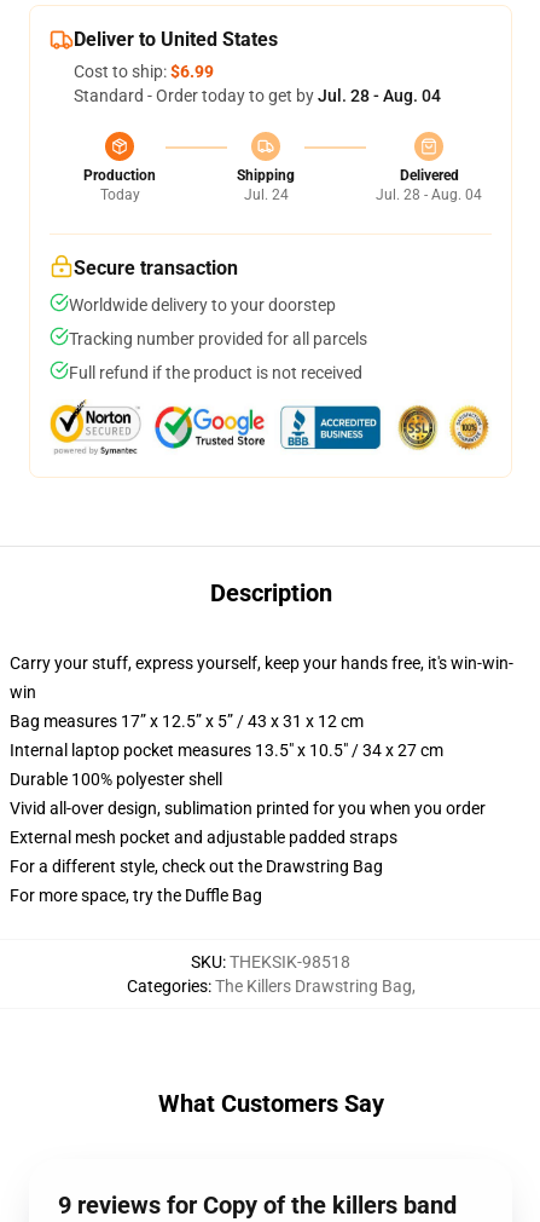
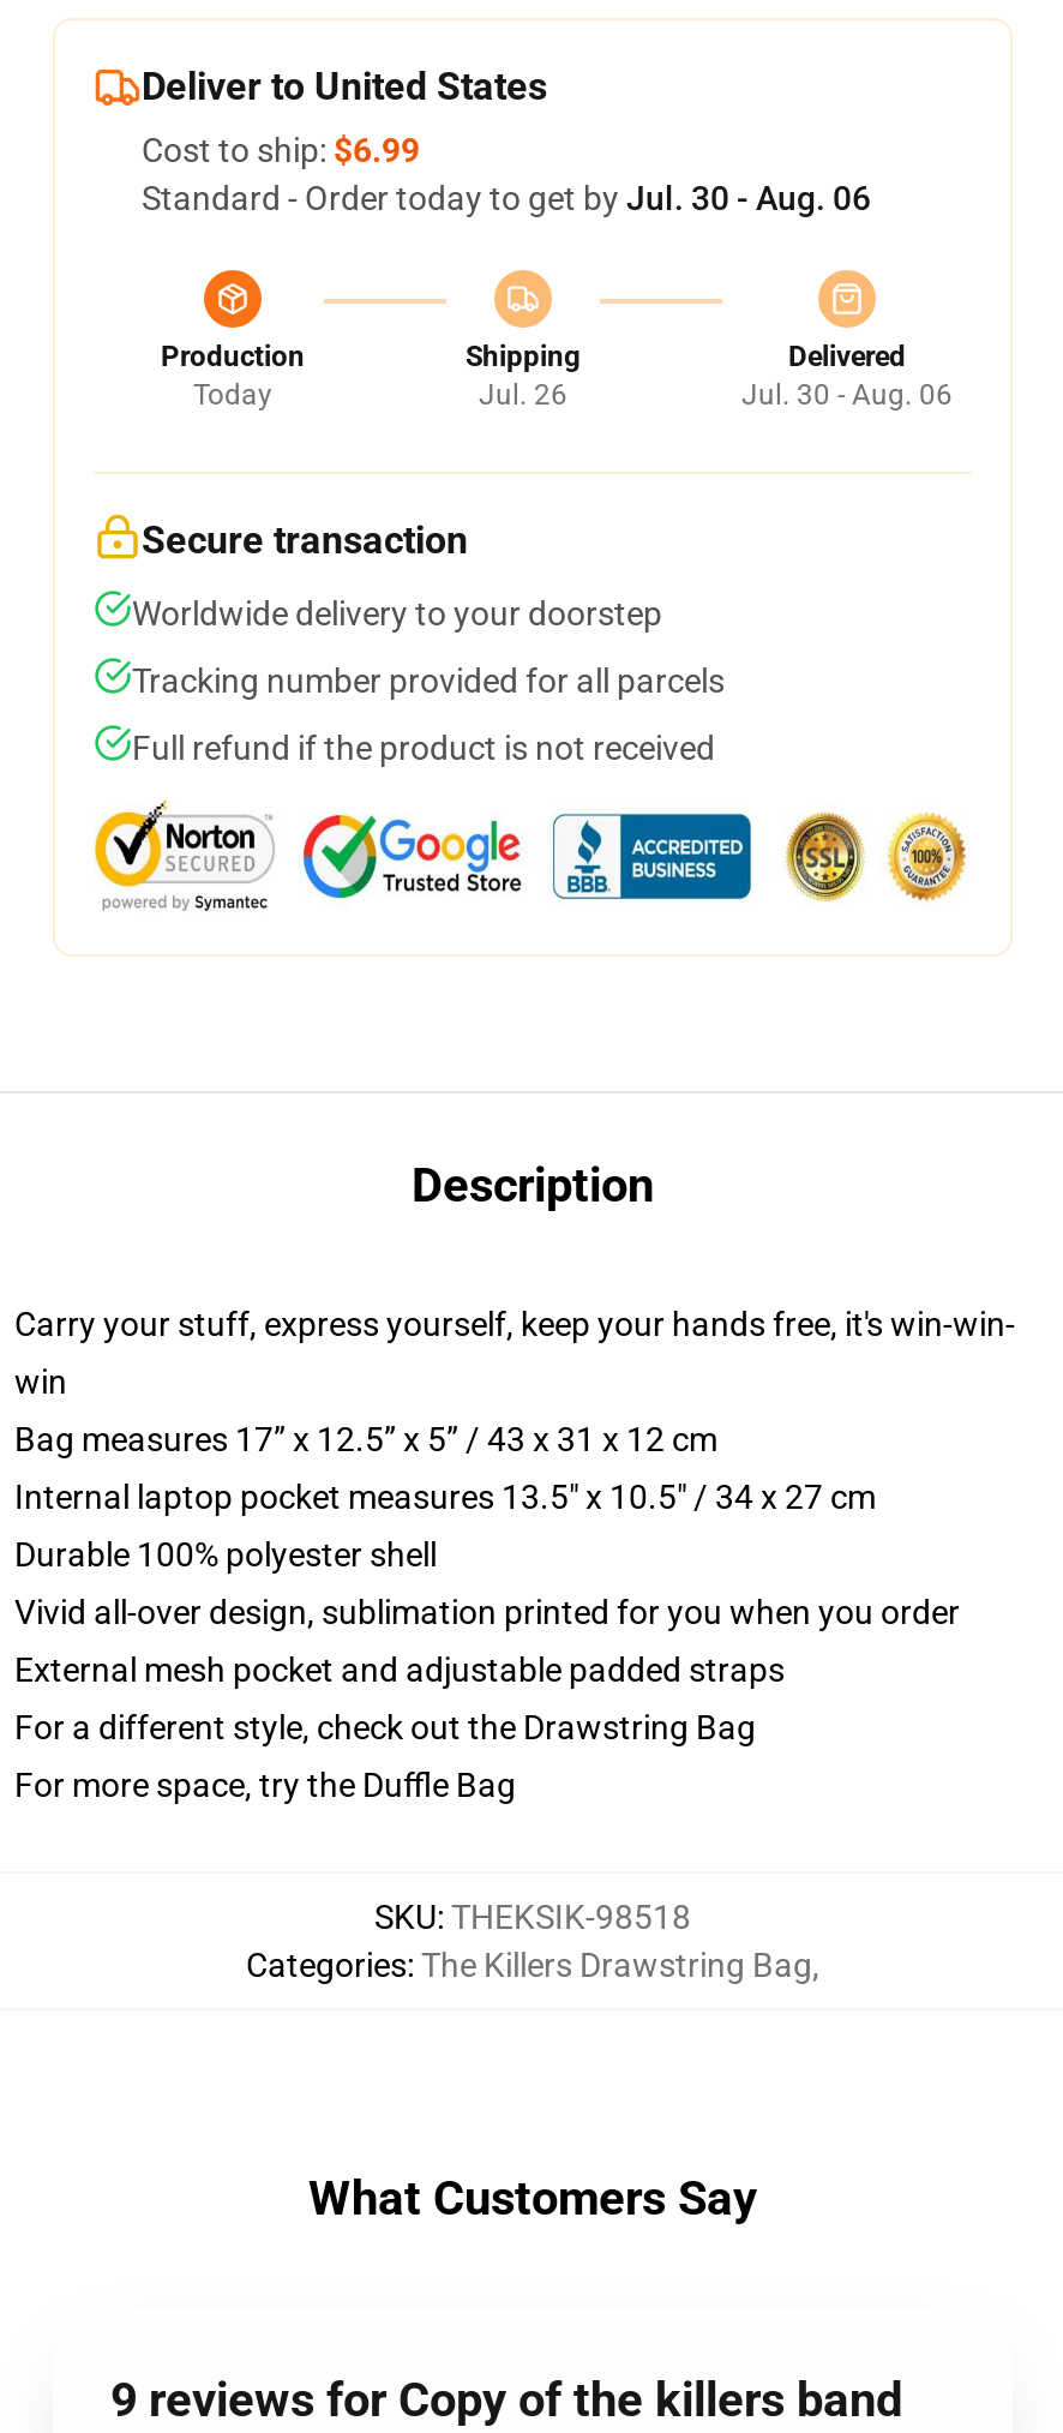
- Standard - Order today to get by Jul. 28 - Aug. 04
+ Standard - Order today to get by Jul. 30 - Aug. 06

- Jul. 24
+ Jul. 26

- Jul. 28 - Aug. 04
+ Jul. 30 - Aug. 06
